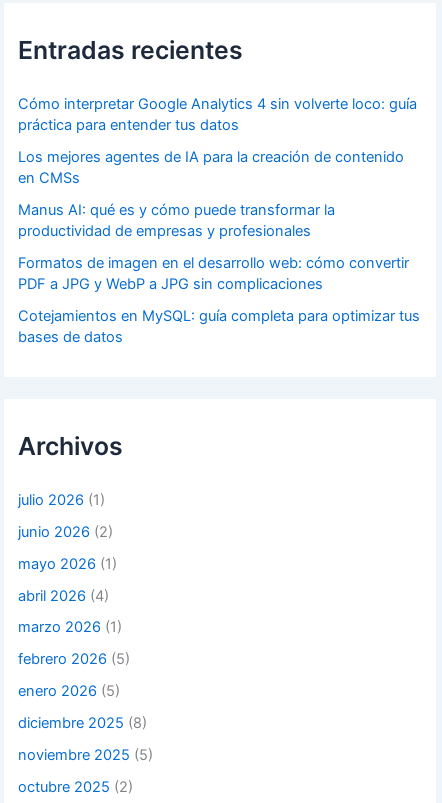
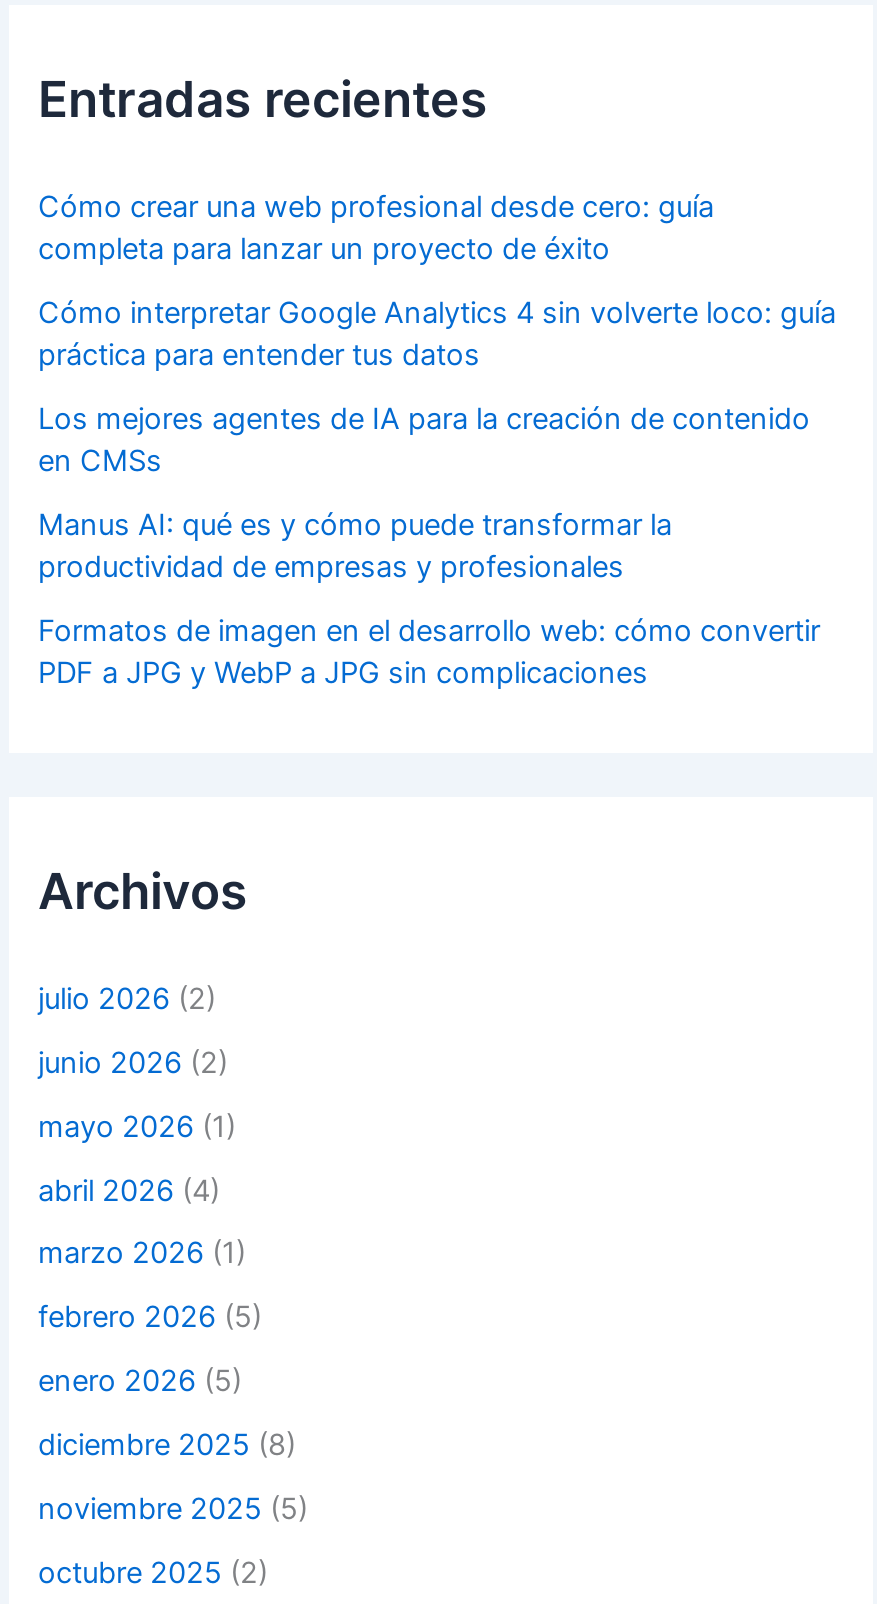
+ Cómo crear una web profesional desde cero: guía
+ completa para lanzar un proyecto de éxito

moved down: Cómo interpretar Google Analytics 4 sin volverte loco: guía | práctica para entender tus datos | Los mejores agentes de IA para la creación de contenido | en CMSs | Manus AI: qué es y cómo puede transformar la | productividad de empresas y profesionales | Formatos de imagen en el desarrollo web: cómo convertir | PDF a JPG y WebP a JPG sin complicaciones

- Cotejamientos en MySQL: guía completa para optimizar tus
- bases de datos

- julio 2026 (1)
+ julio 2026 (2)
